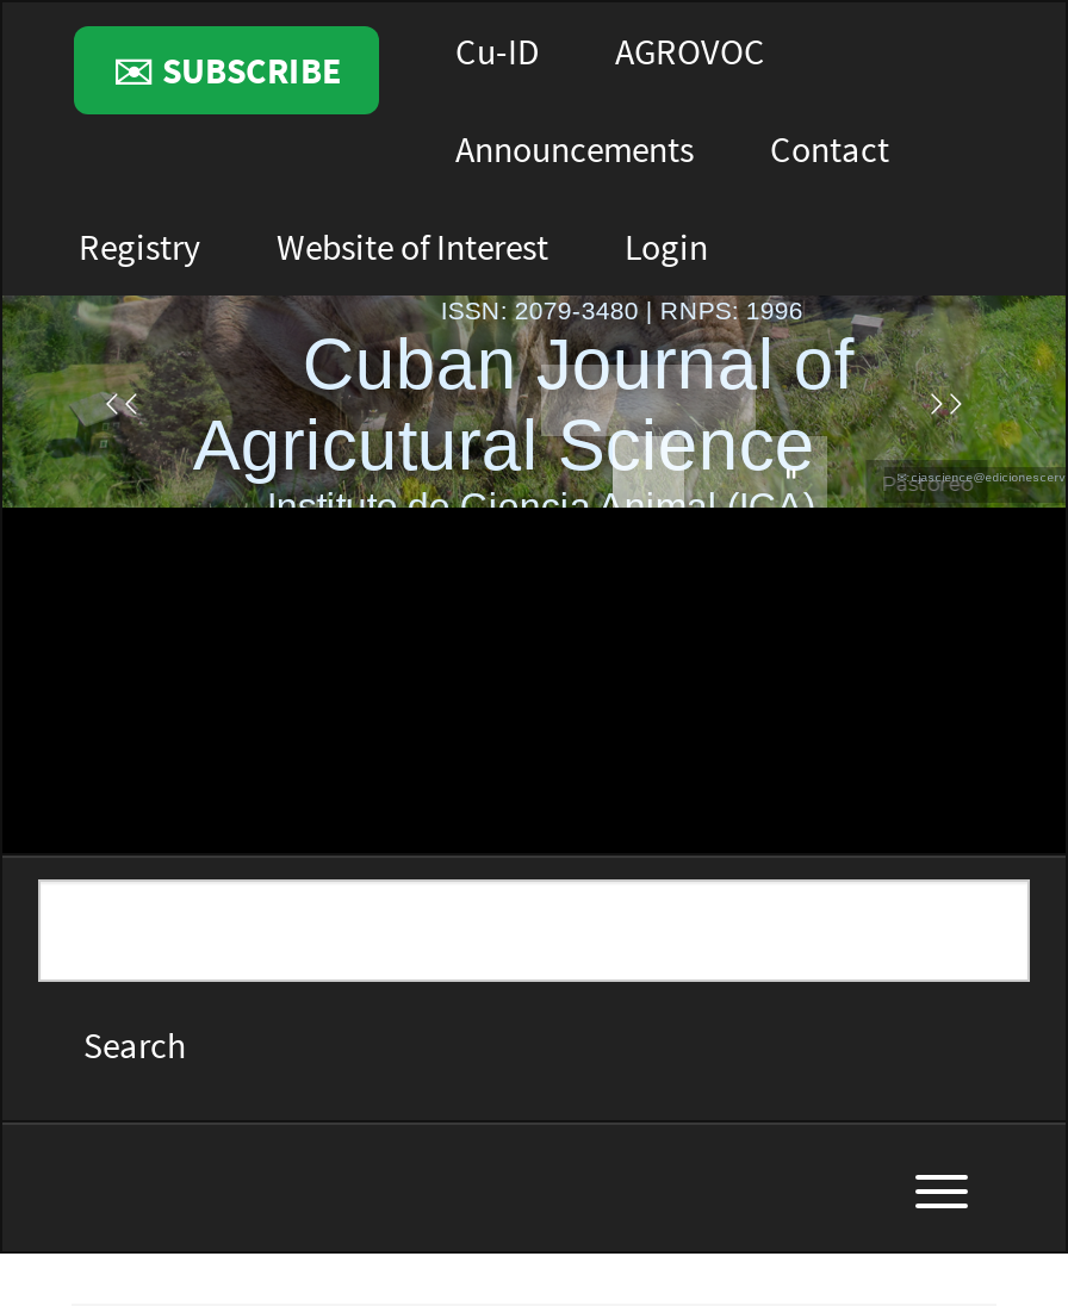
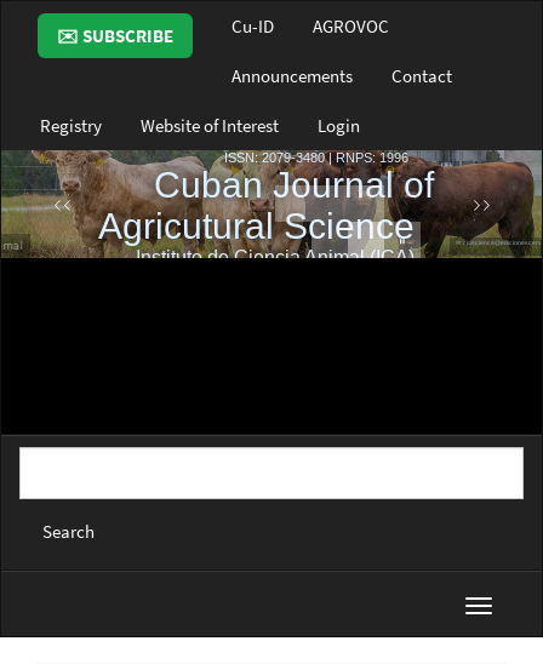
- [image]
+ [image]
